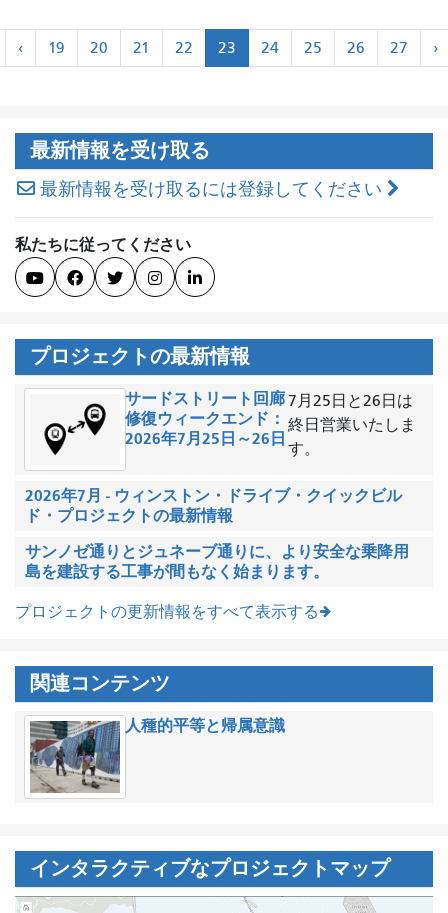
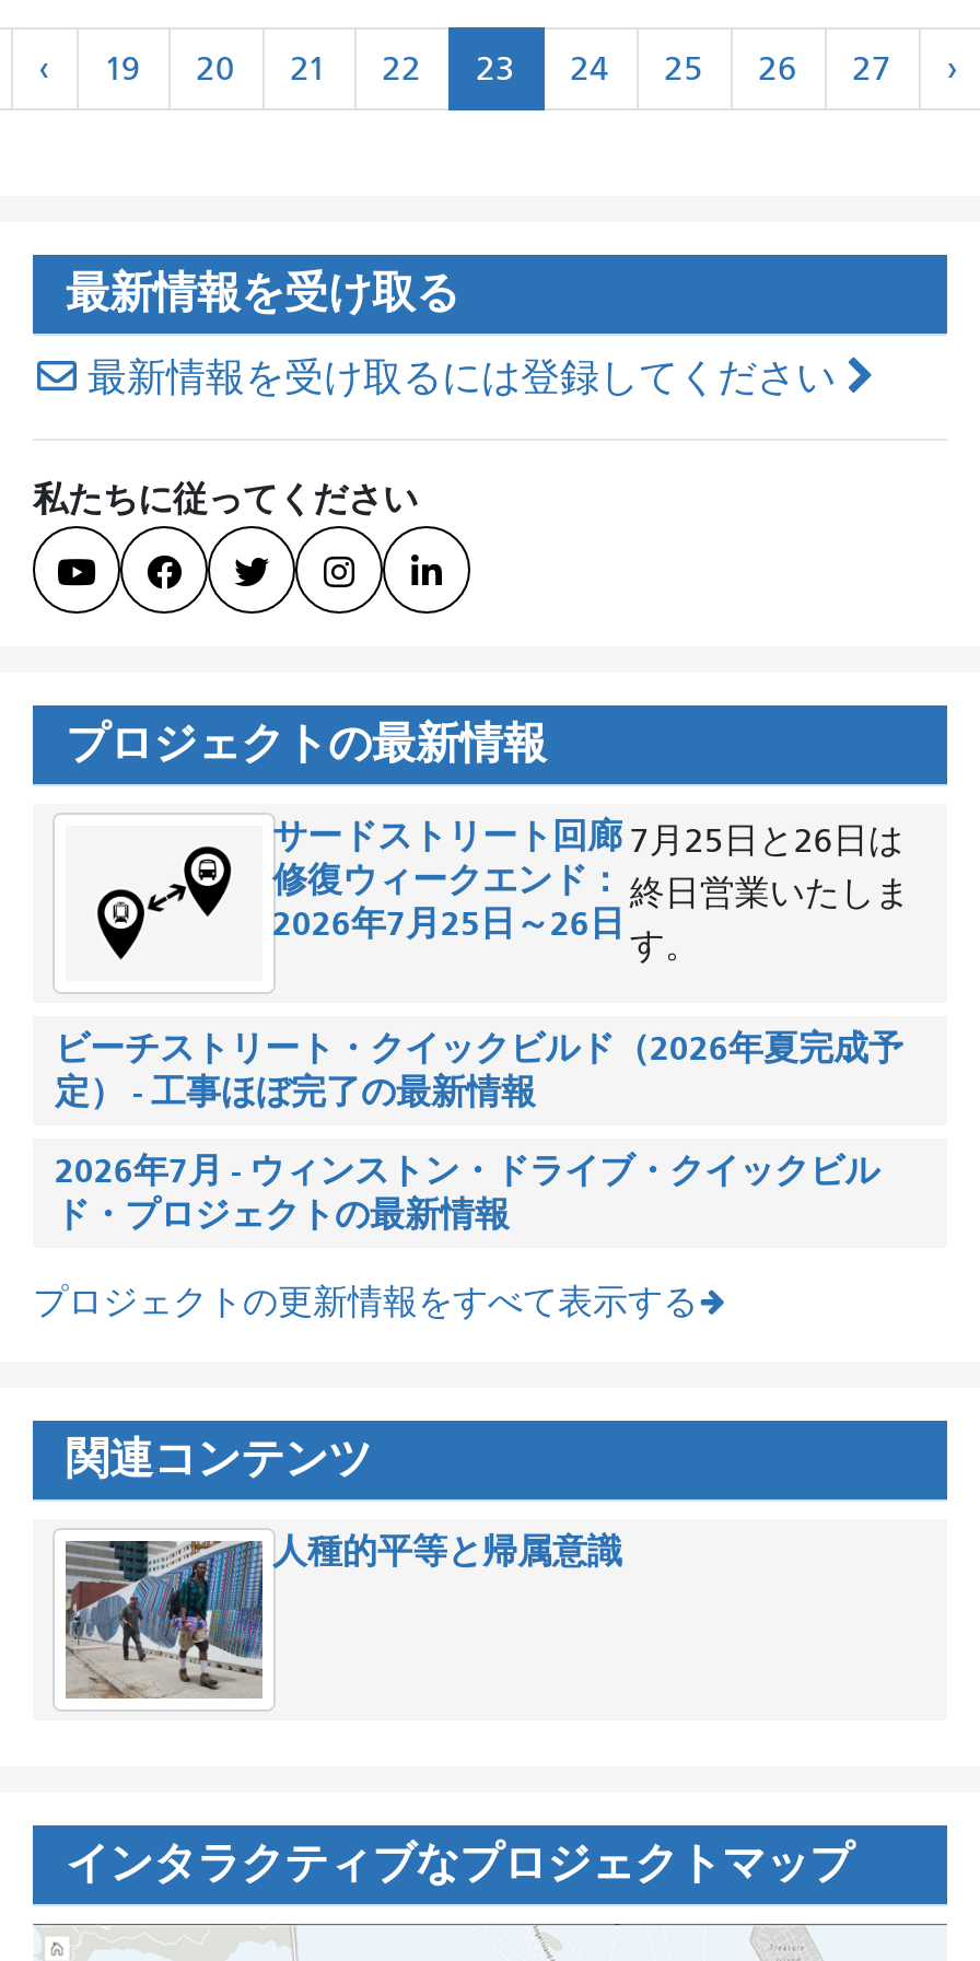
+ ビーチストリート・クイックビルド（2026年夏完成予
+ 定） - 工事ほぼ完了の最新情報

moved down: 2026年7月 - ウィンストン・ドライブ・クイックビル | ド・プロジェクトの最新情報

- サンノゼ通りとジュネーブ通りに、より安全な乗降用
- 島を建設する工事が間もなく始まります。
